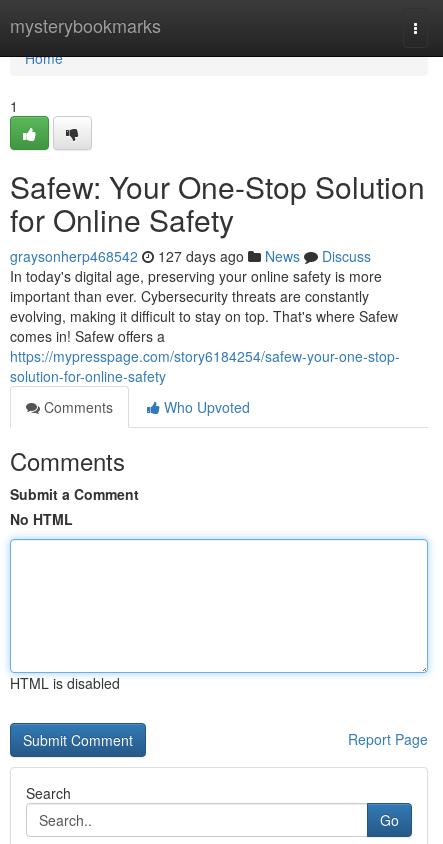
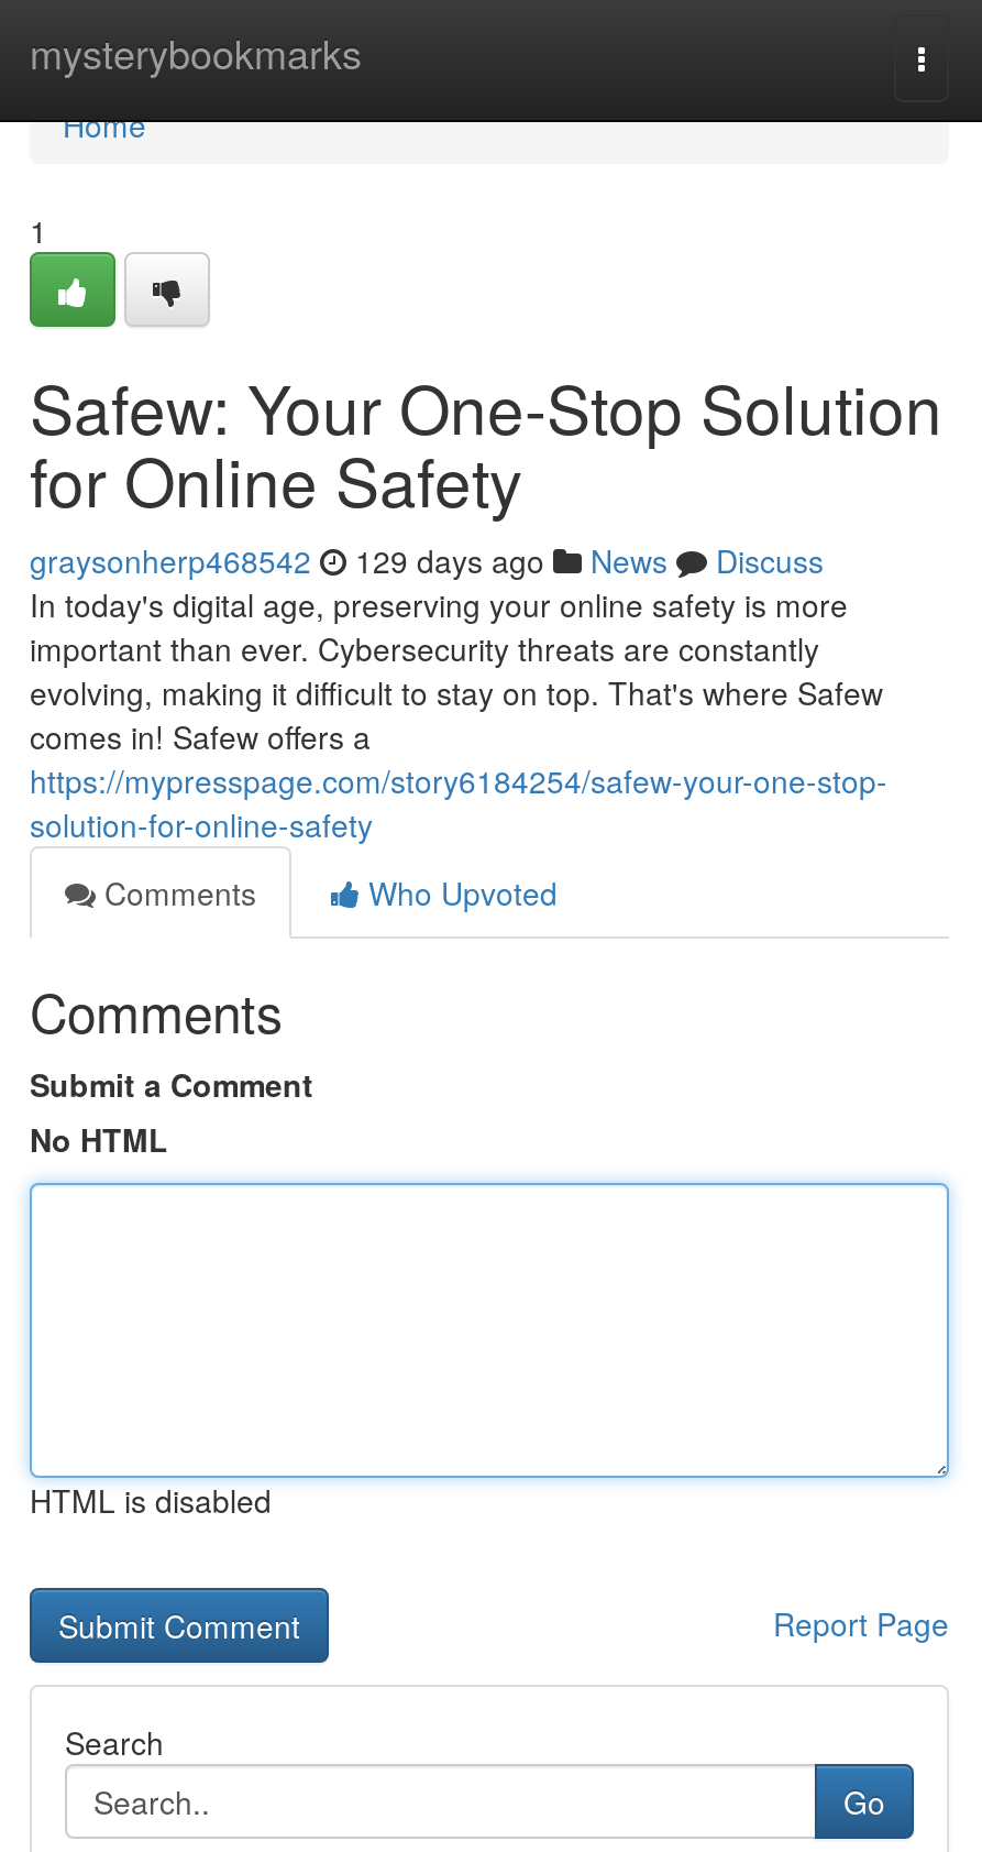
- graysonherp468542 127 days ago News Discuss
+ graysonherp468542 129 days ago News Discuss
